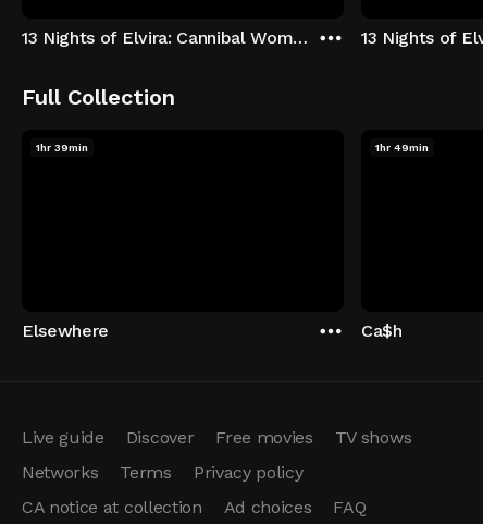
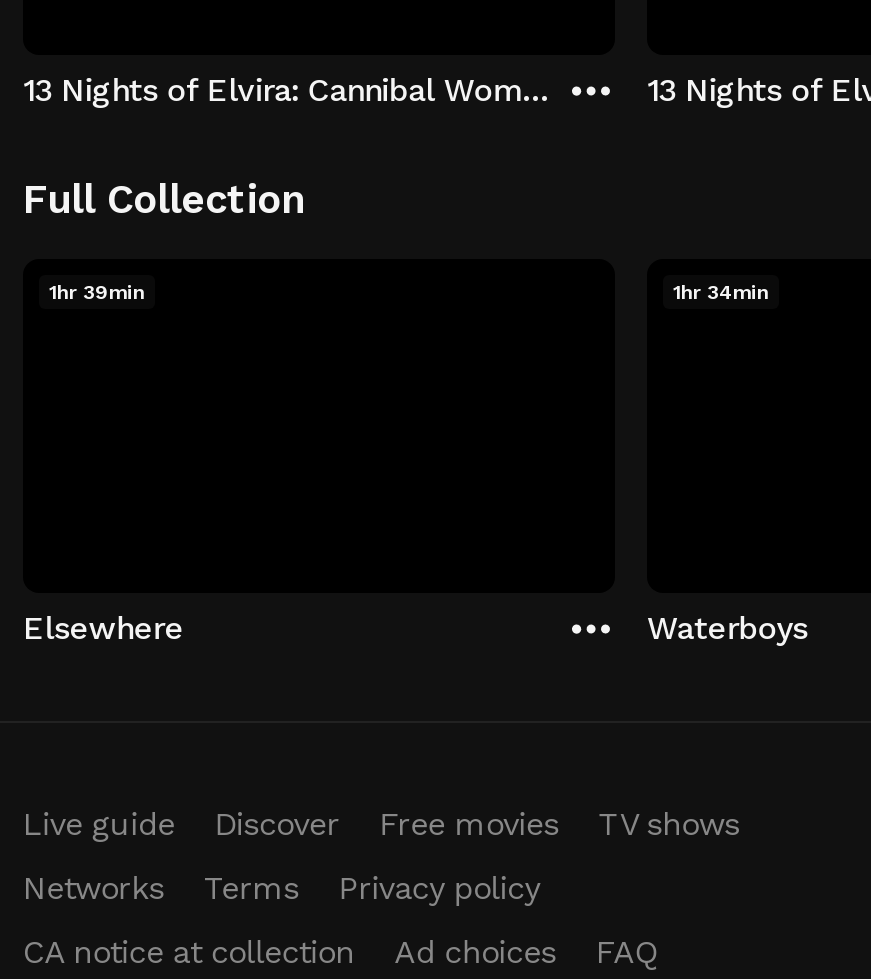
- 1hr 49min
+ 1hr 34min

- Ca$h
+ Waterboys
